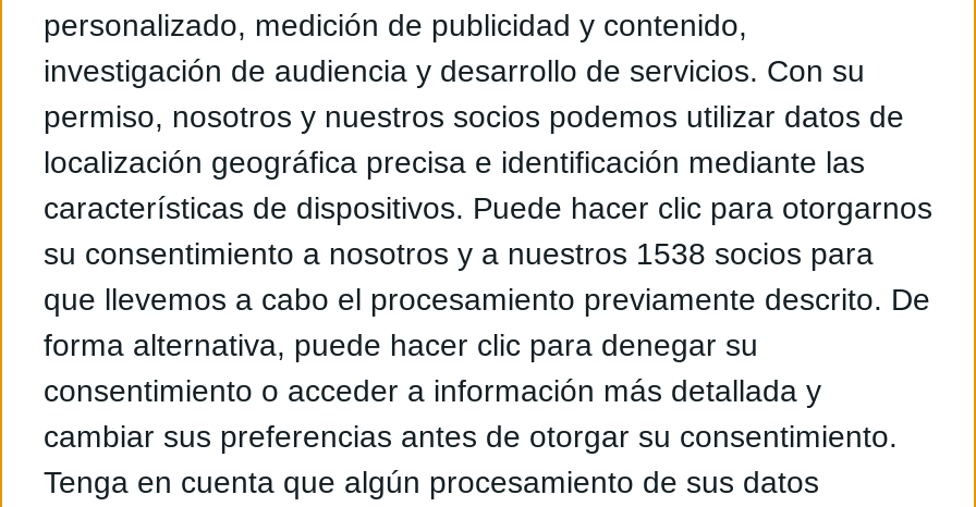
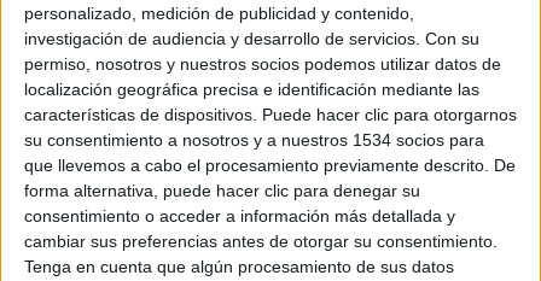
- su consentimiento a nosotros y a nuestros 1538 socios para
+ su consentimiento a nosotros y a nuestros 1534 socios para
